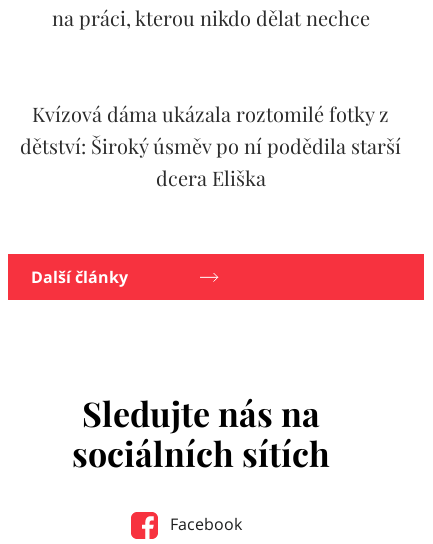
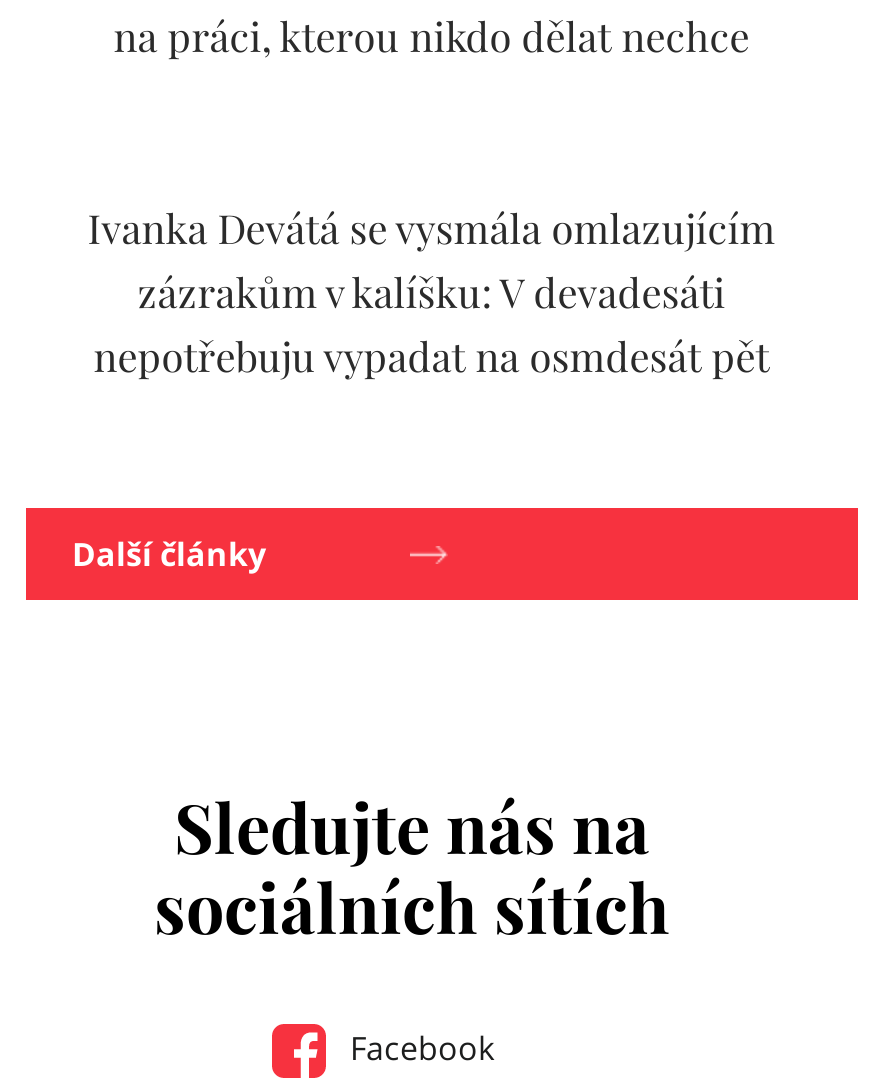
- Kvízová dáma ukázala roztomilé fotky z
- dětství: Široký úsměv po ní podědila starší
- dcera Eliška
+ Ivanka Devátá se vysmála omlazujícím
+ zázrakům v kalíšku: V devadesáti
+ nepotřebuju vypadat na osmdesát pět
